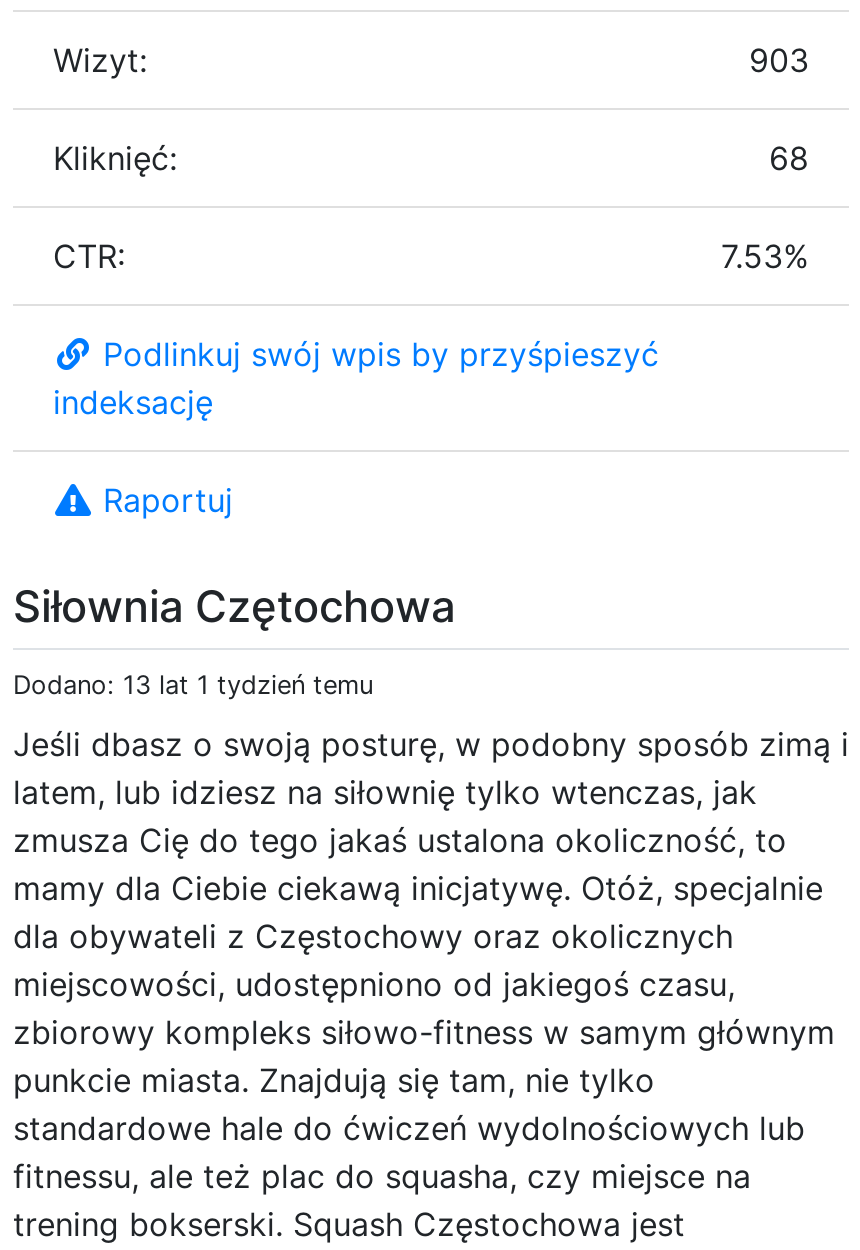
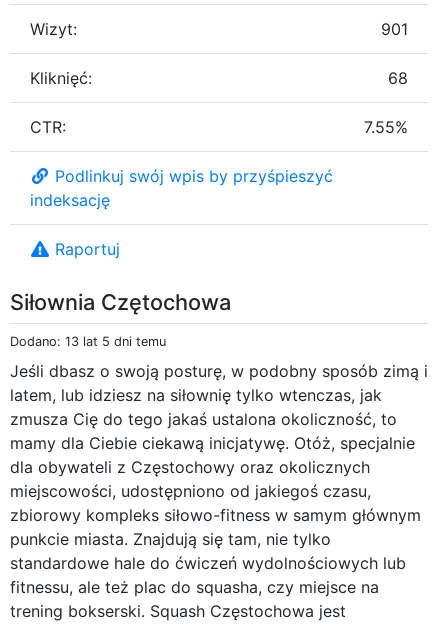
- 903
+ 901

- 7.53%
+ 7.55%

- Dodano: 13 lat 1 tydzień temu
+ Dodano: 13 lat 5 dni temu
